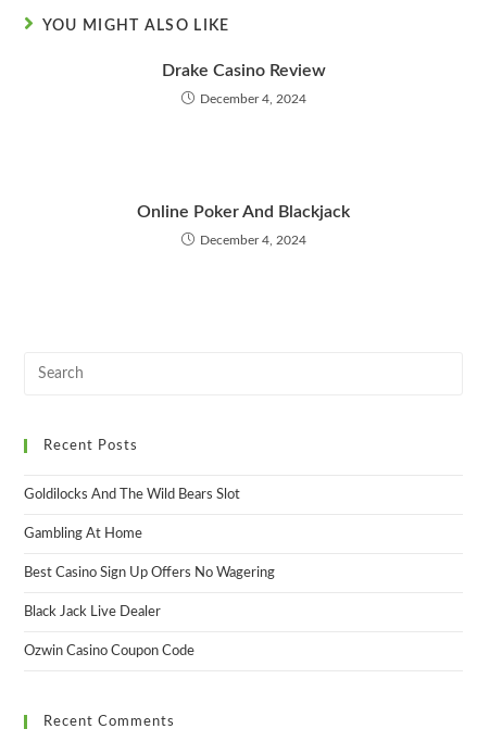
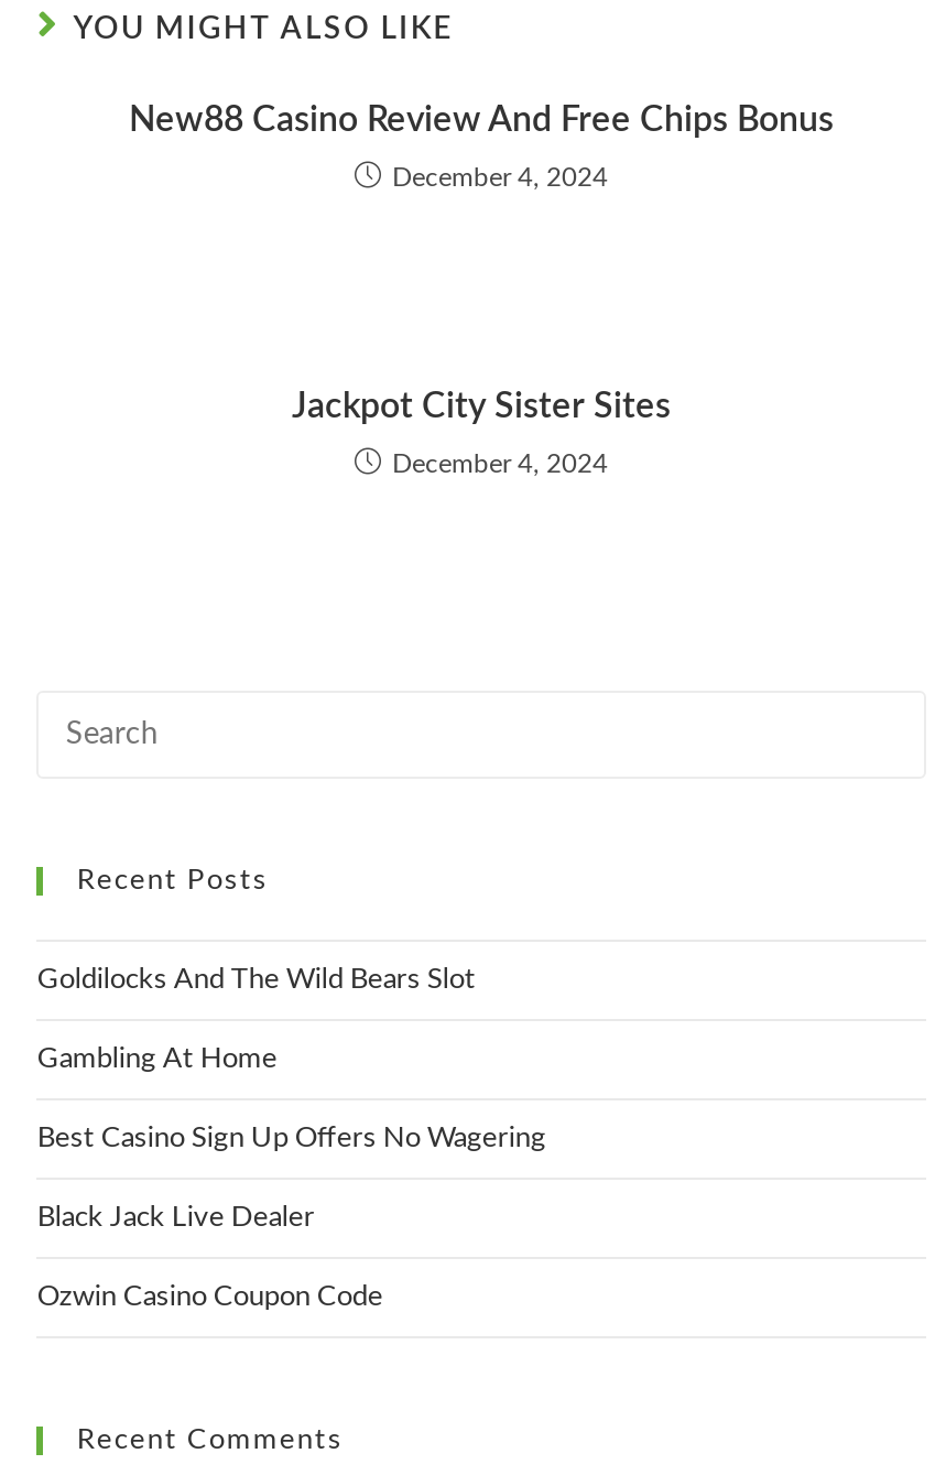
- Drake Casino Review
+ New88 Casino Review And Free Chips Bonus

- Online Poker And Blackjack
+ Jackpot City Sister Sites
